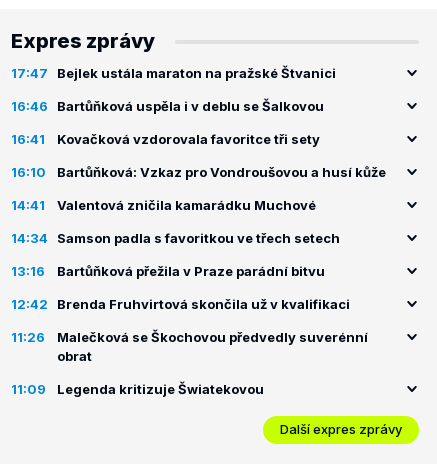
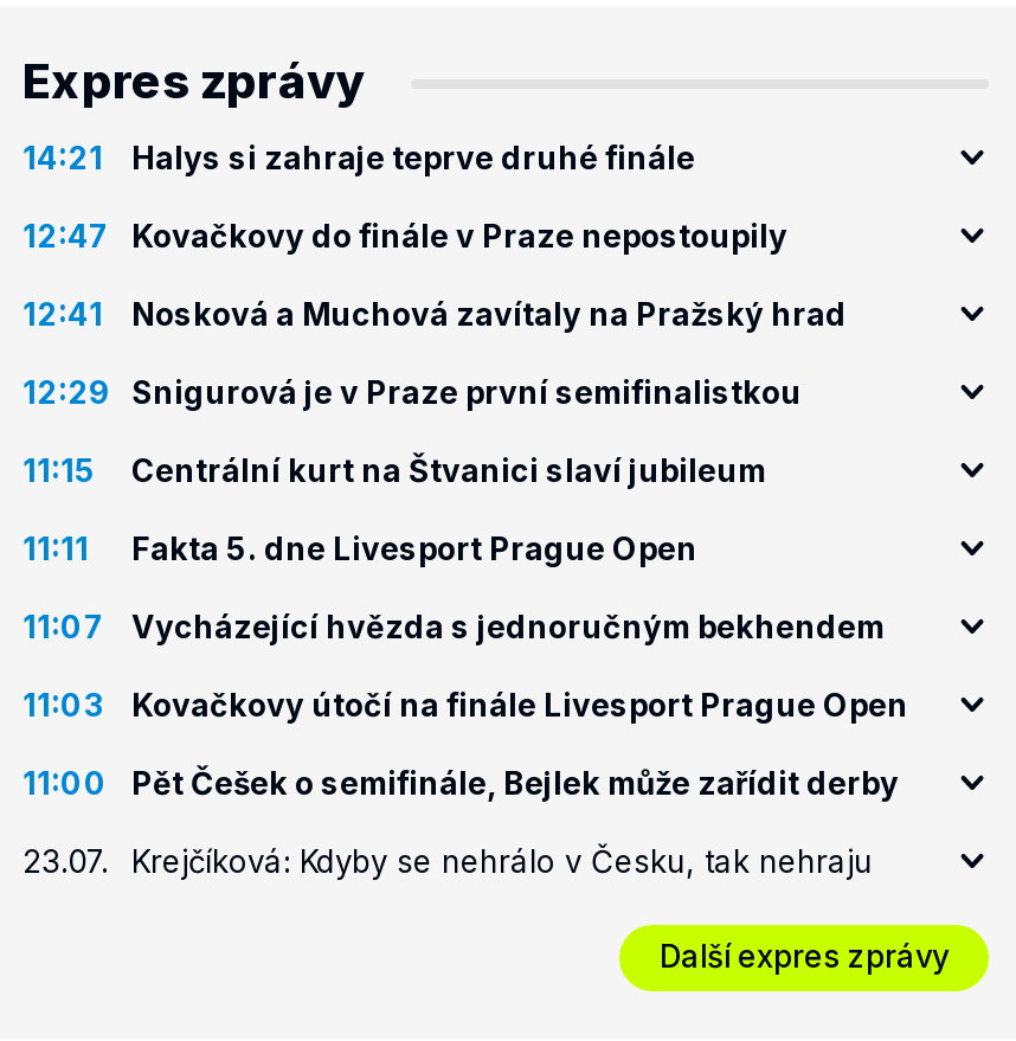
- 17:47 Bejlek ustála maraton na pražské Štvanici
+ 14:21
+ Halys si zahraje teprve druhé finále

- 16:46 Bartůňková uspěla i v deblu se Šalkovou
+ 12:47 Kovačkovy do finále v Praze nepostoupily

- 16:41
- Kovačková vzdorovala favoritce tři sety
+ 12:41
+ Nosková a Muchová zavítaly na Pražský hrad

- 16:10
- Bartůňková: Vzkaz pro Vondroušovou a husí kůže
+ 12:29 Snigurová je v Praze první semifinalistkou

- 14:41
- Valentová zničila kamarádku Muchové
+ 11:15
+ Centrální kurt na Štvanici slaví jubileum

- 14:34 Samson padla s favoritkou ve třech setech
+ 11:11
+ Fakta 5. dne Livesport Prague Open

- 13:16
- Bartůňková přežila v Praze parádní bitvu
+ 11:07
+ Vycházející hvězda s jednoručným bekhendem

- 12:42 Brenda Fruhvirtová skončila už v kvalifikaci
+ 11:03
+ Kovačkovy útočí na finále Livesport Prague Open

- 11:26
- Malečková se Škochovou předvedly suverénní
- obrat
+ 11:00
+ Pět Češek o semifinále, Bejlek může zařídit derby

- 11:09
- Legenda kritizuje Šwiatekovou
+ 23.07.
+ Krejčíková: Kdyby se nehrálo v Česku, tak nehraju
